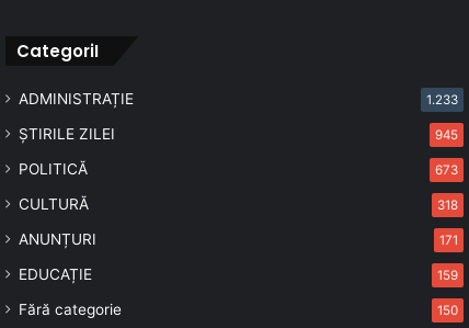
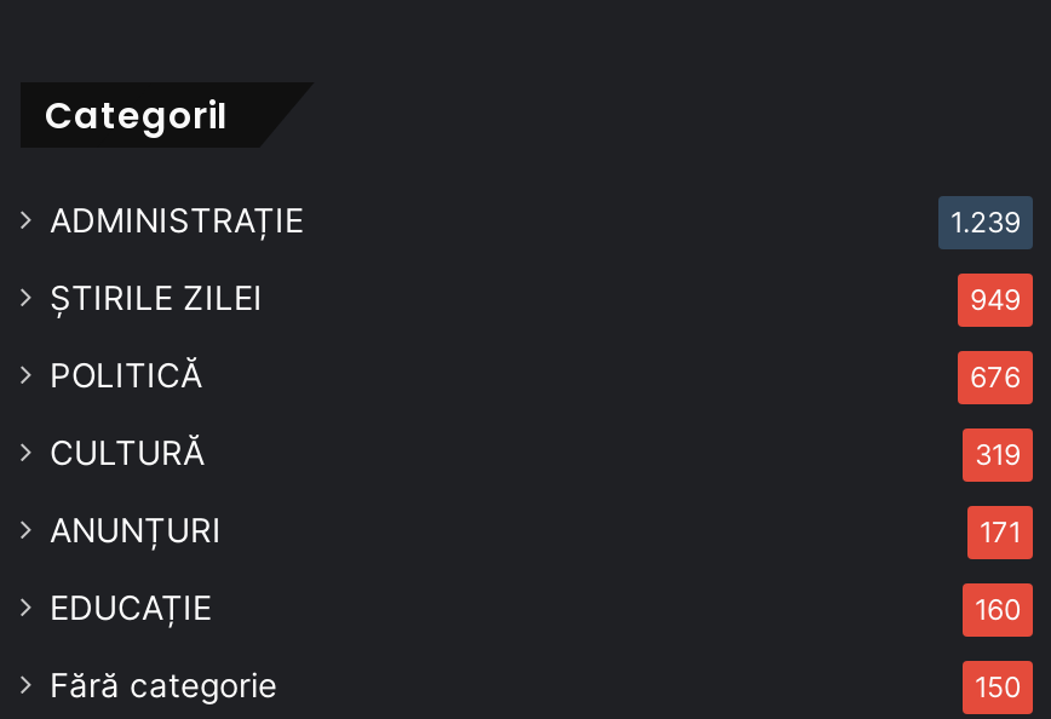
- 1.233
+ 1.239

- 945
+ 949

- 673
+ 676

- 318
+ 319

- 159
+ 160
